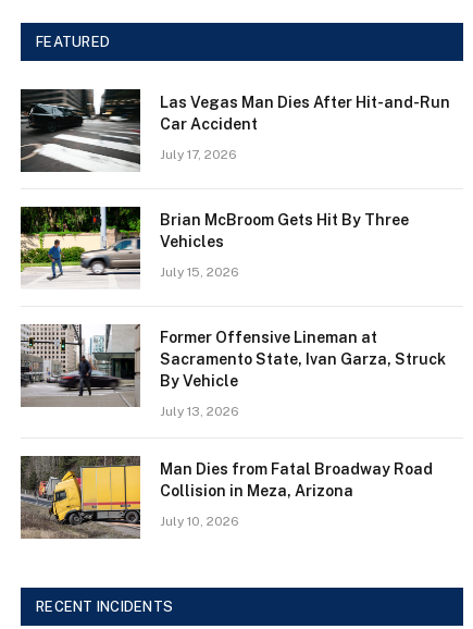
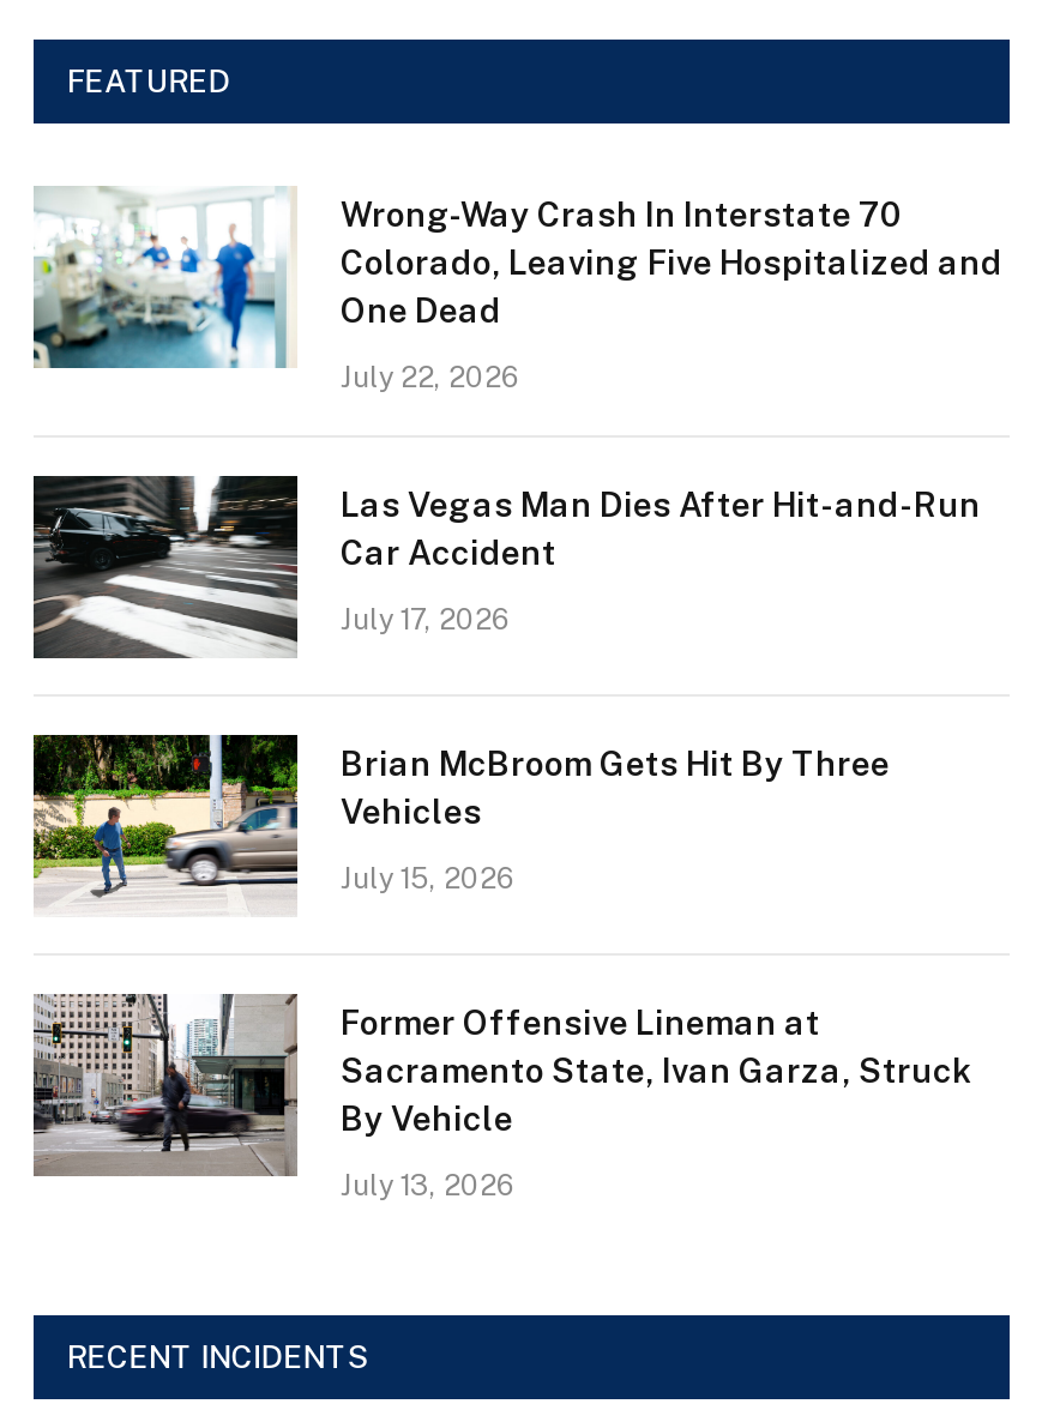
+ [image]
+ Wrong-Way Crash In Interstate 70
+ Colorado, Leaving Five Hospitalized and
+ One Dead
+ July 22, 2026

moved down: [image] | Las Vegas Man Dies After Hit-and-Run | Car Accident | ... | By Vehicle | July 13, 2026

- [image]
- Man Dies from Fatal Broadway Road
- Collision in Meza, Arizona
- July 10, 2026
